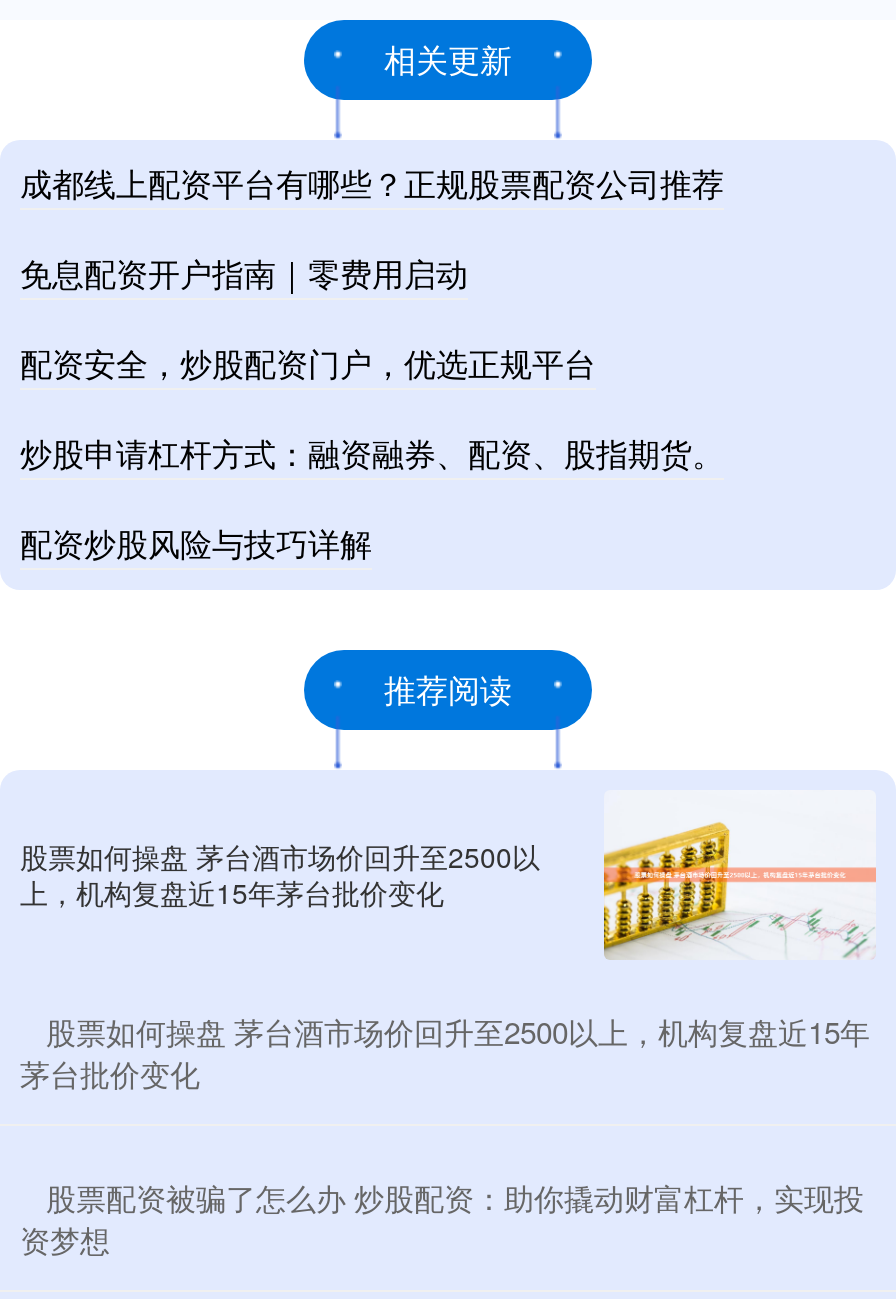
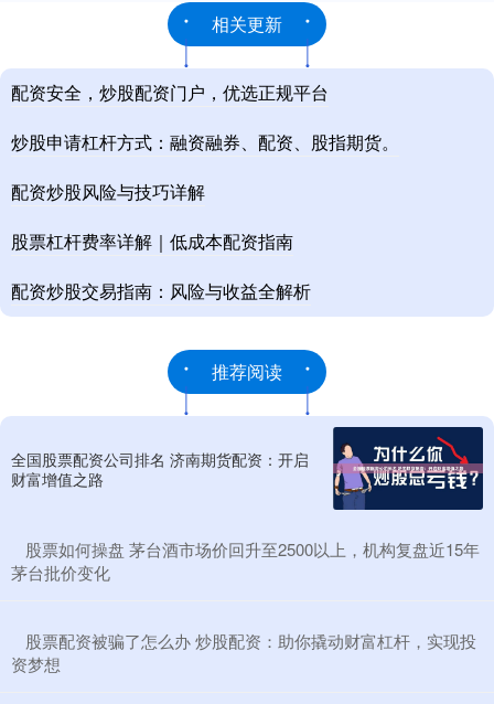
- 成都线上配资平台有哪些？正规股票配资公司推荐
- 免息配资开户指南｜零费用启动

moved up: 配资安全，炒股配资门户，优选正规平台 | 炒股申请杠杆方式：融资融券、配资、股指期货。 | 配资炒股风险与技巧详解

+ 股票杠杆费率详解｜低成本配资指南
+ 配资炒股交易指南：风险与收益全解析

- [image]
- 股票如何操盘 茅台酒市场价回升至2500以
- 上，机构复盘近15年茅台批价变化
+ [image]
+ 全国股票配资公司排名 济南期货配资：开启
+ 财富增值之路
